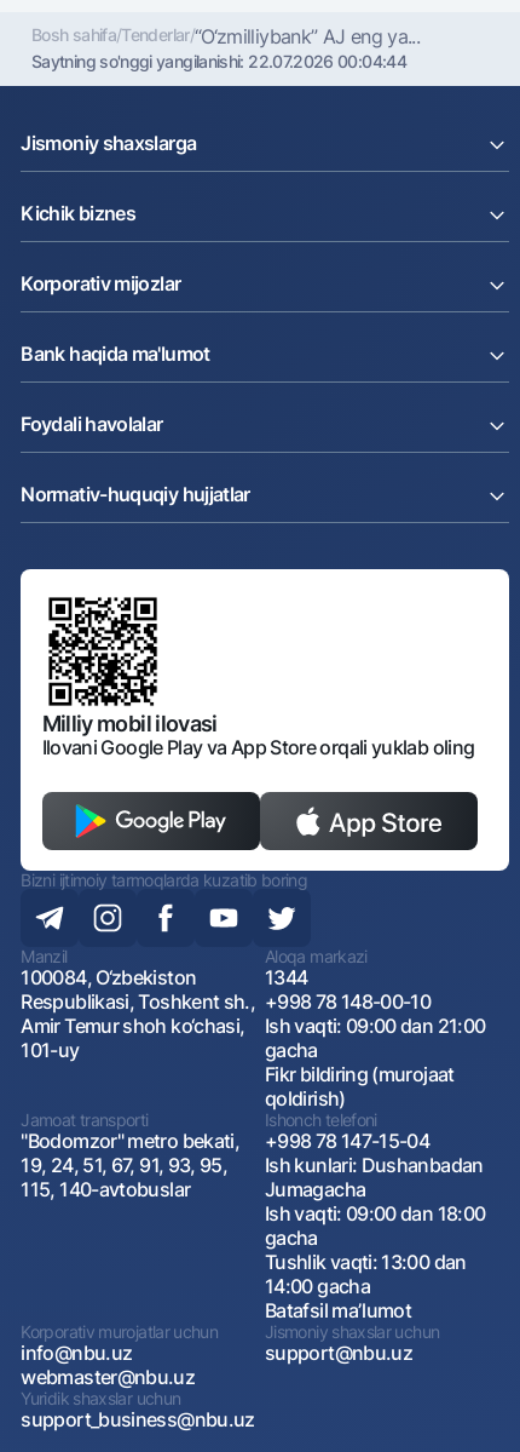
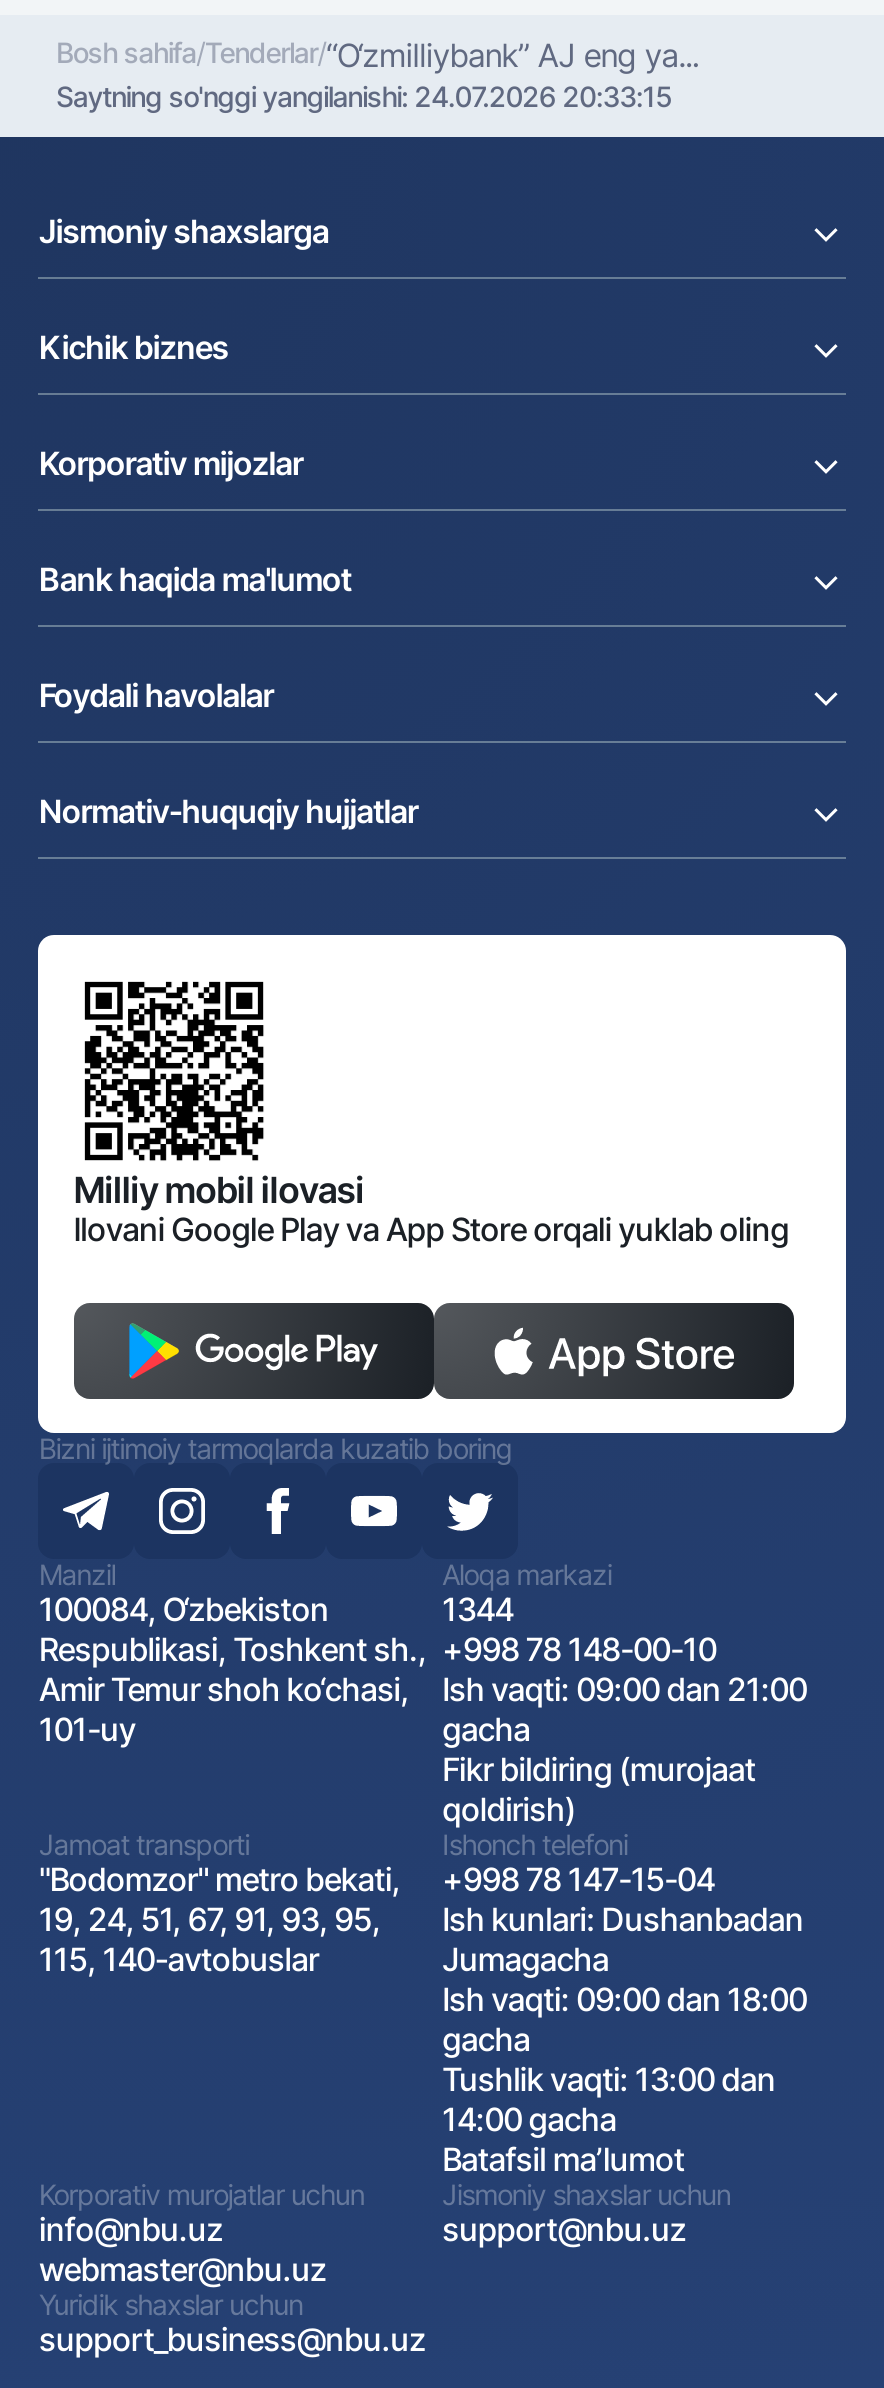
- Saytning so'nggi yangilanishi: 22.07.2026 00:04:44
+ Saytning so'nggi yangilanishi: 24.07.2026 20:33:15
